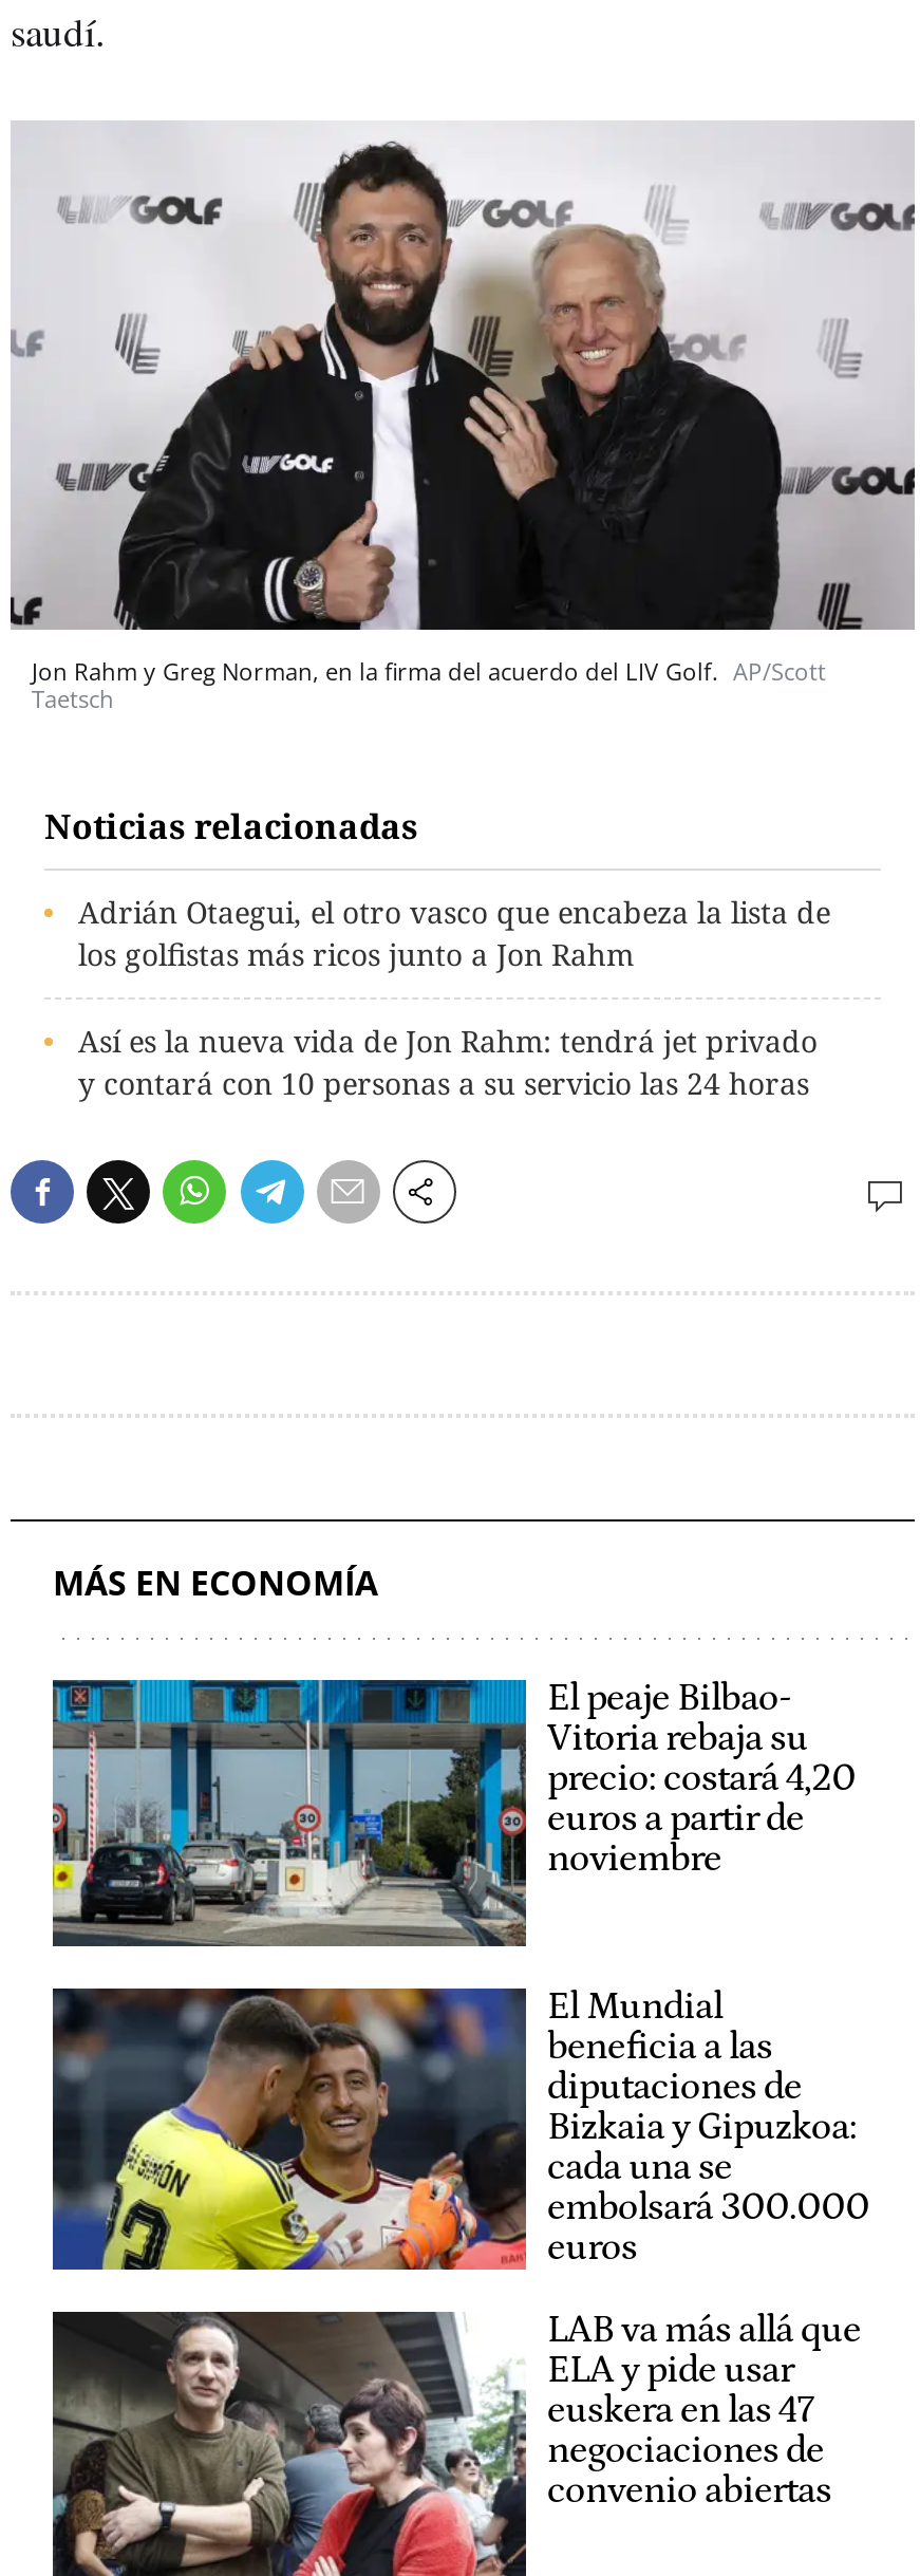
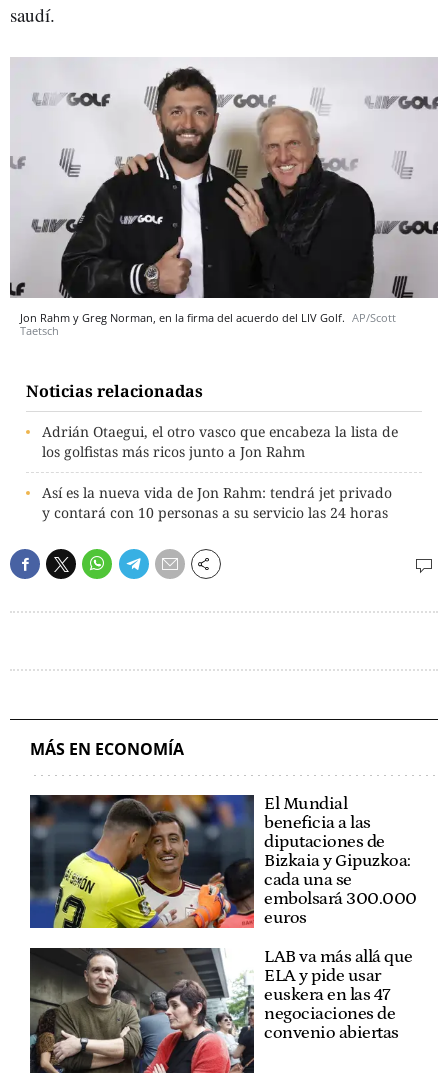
- [image]
- El peaje Bilbao-
- Vitoria rebaja su
- precio: costará 4,20
- euros a partir de
- noviembre
